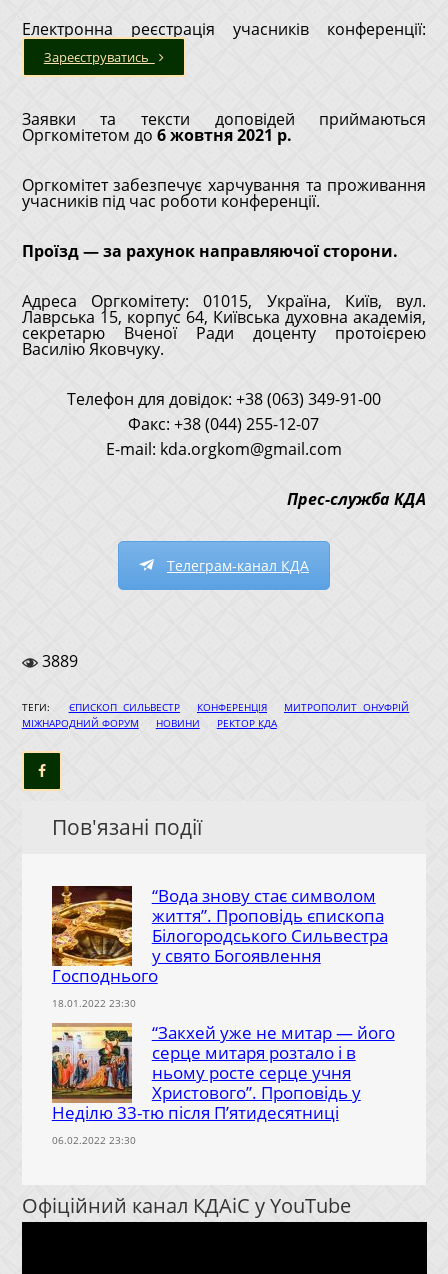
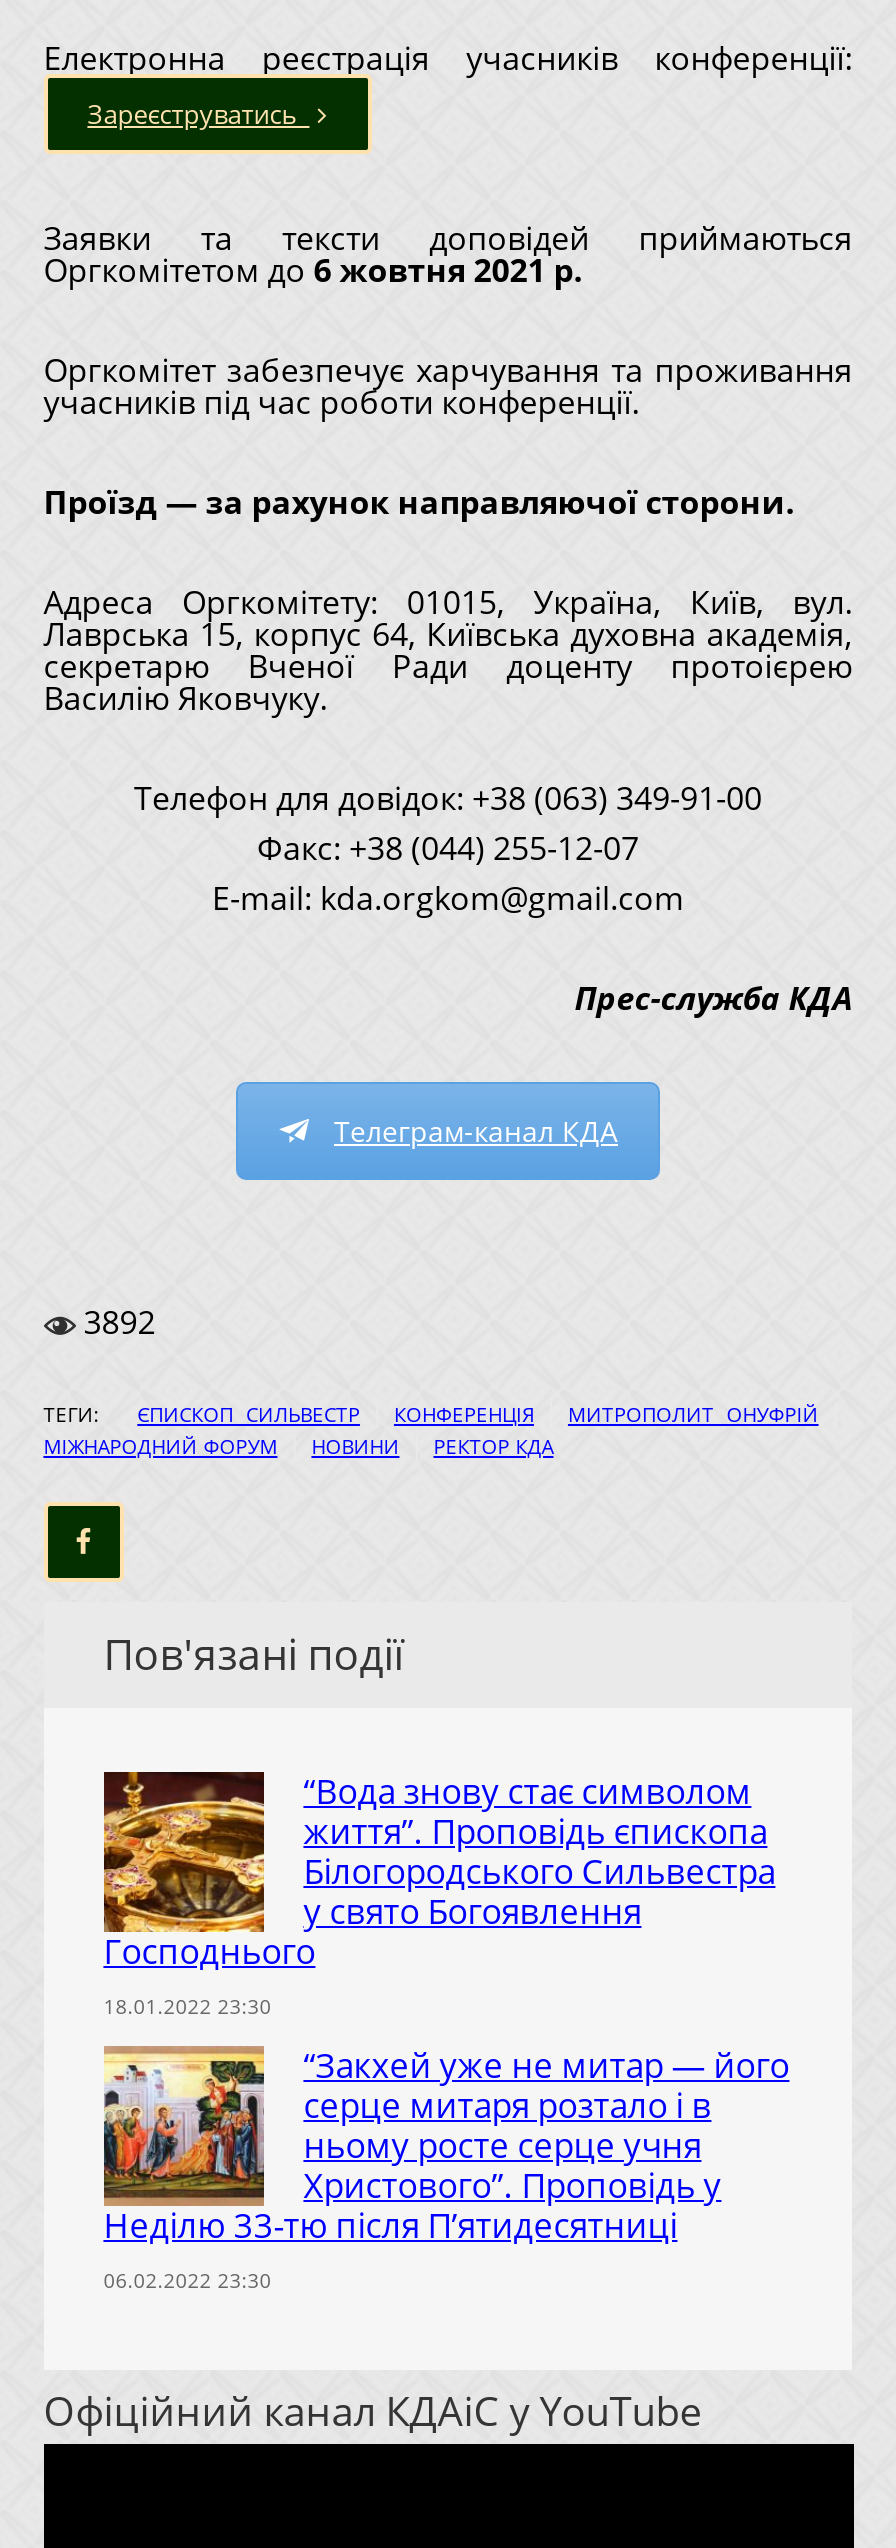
- 3889
+ 3892
